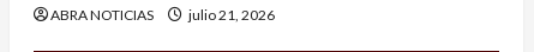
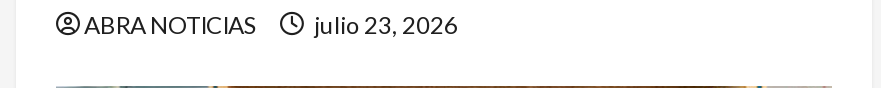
- ABRA NOTICIAS julio 21, 2026
+ ABRA NOTICIAS julio 23, 2026
